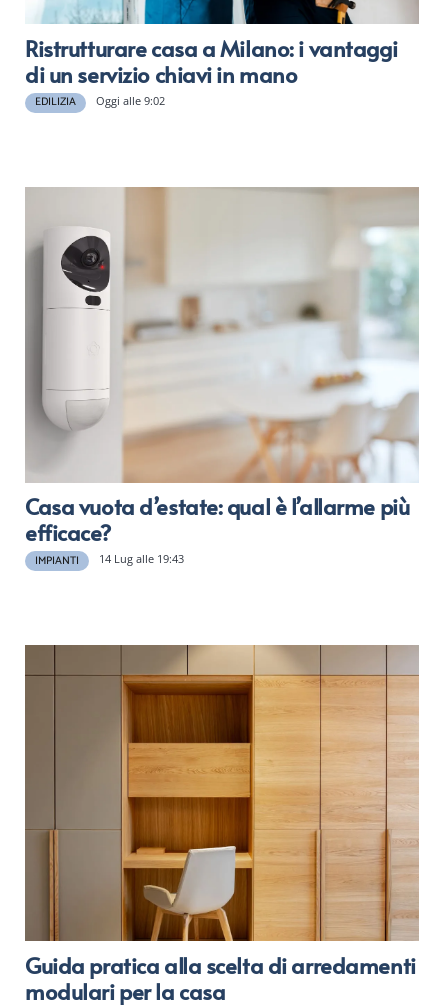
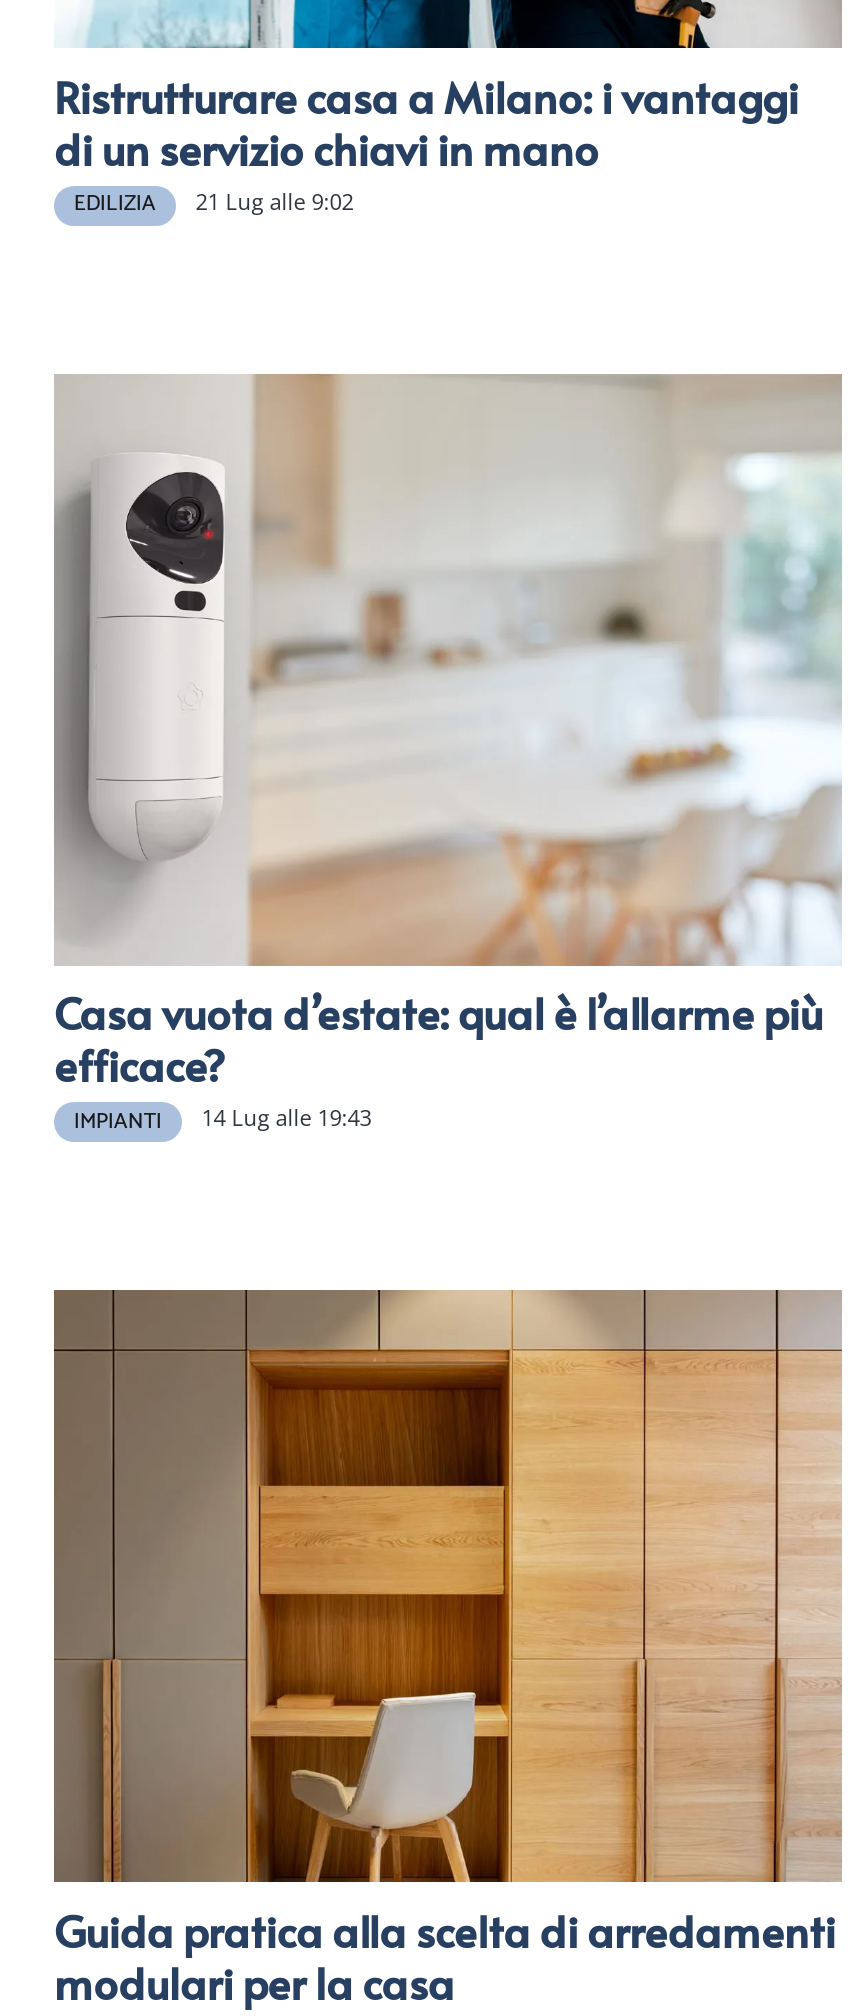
- EDILIZIA Oggi alle 9:02
+ EDILIZIA 21 Lug alle 9:02
